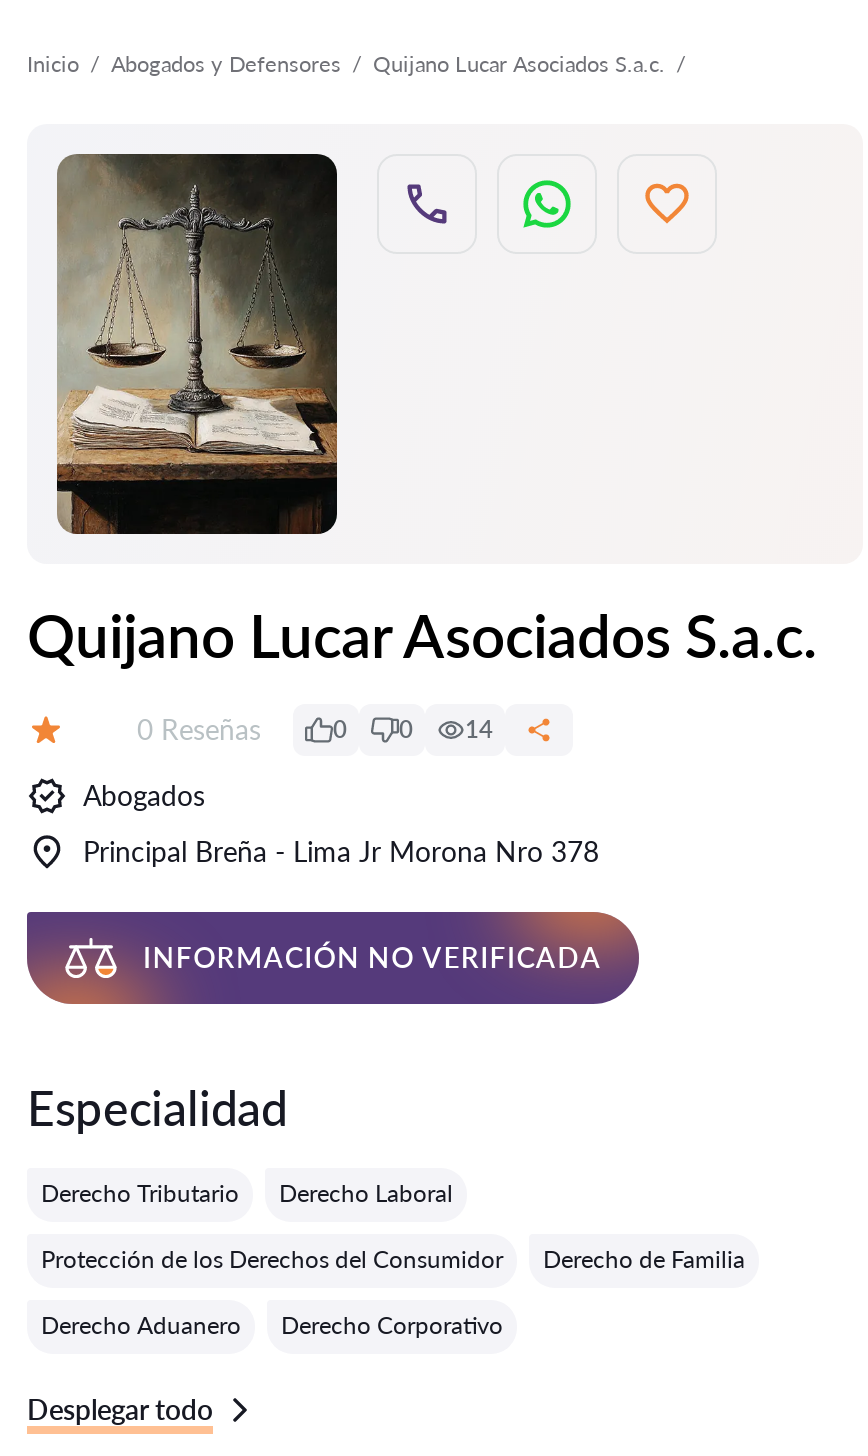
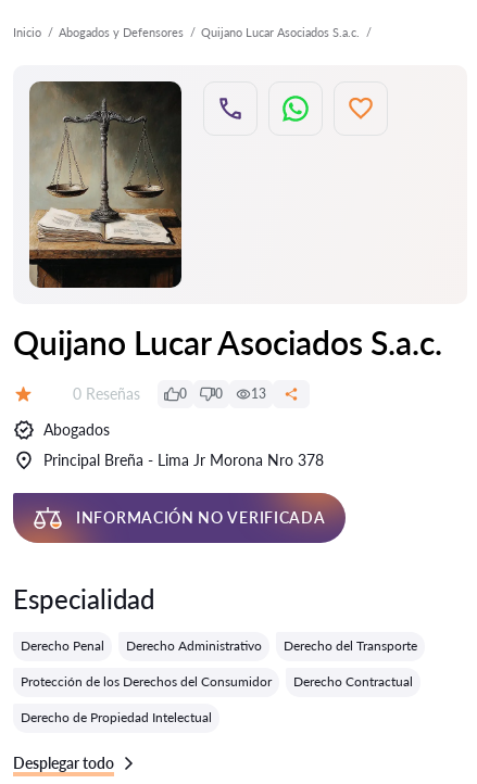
- 14
+ 13

- Derecho Tributario
- Derecho Laboral
+ Derecho Penal
+ Derecho Administrativo
+ Derecho del Transporte

- Derecho de Familia
+ Derecho Contractual

- Derecho Aduanero
- Derecho Corporativo
+ Derecho de Propiedad Intelectual
